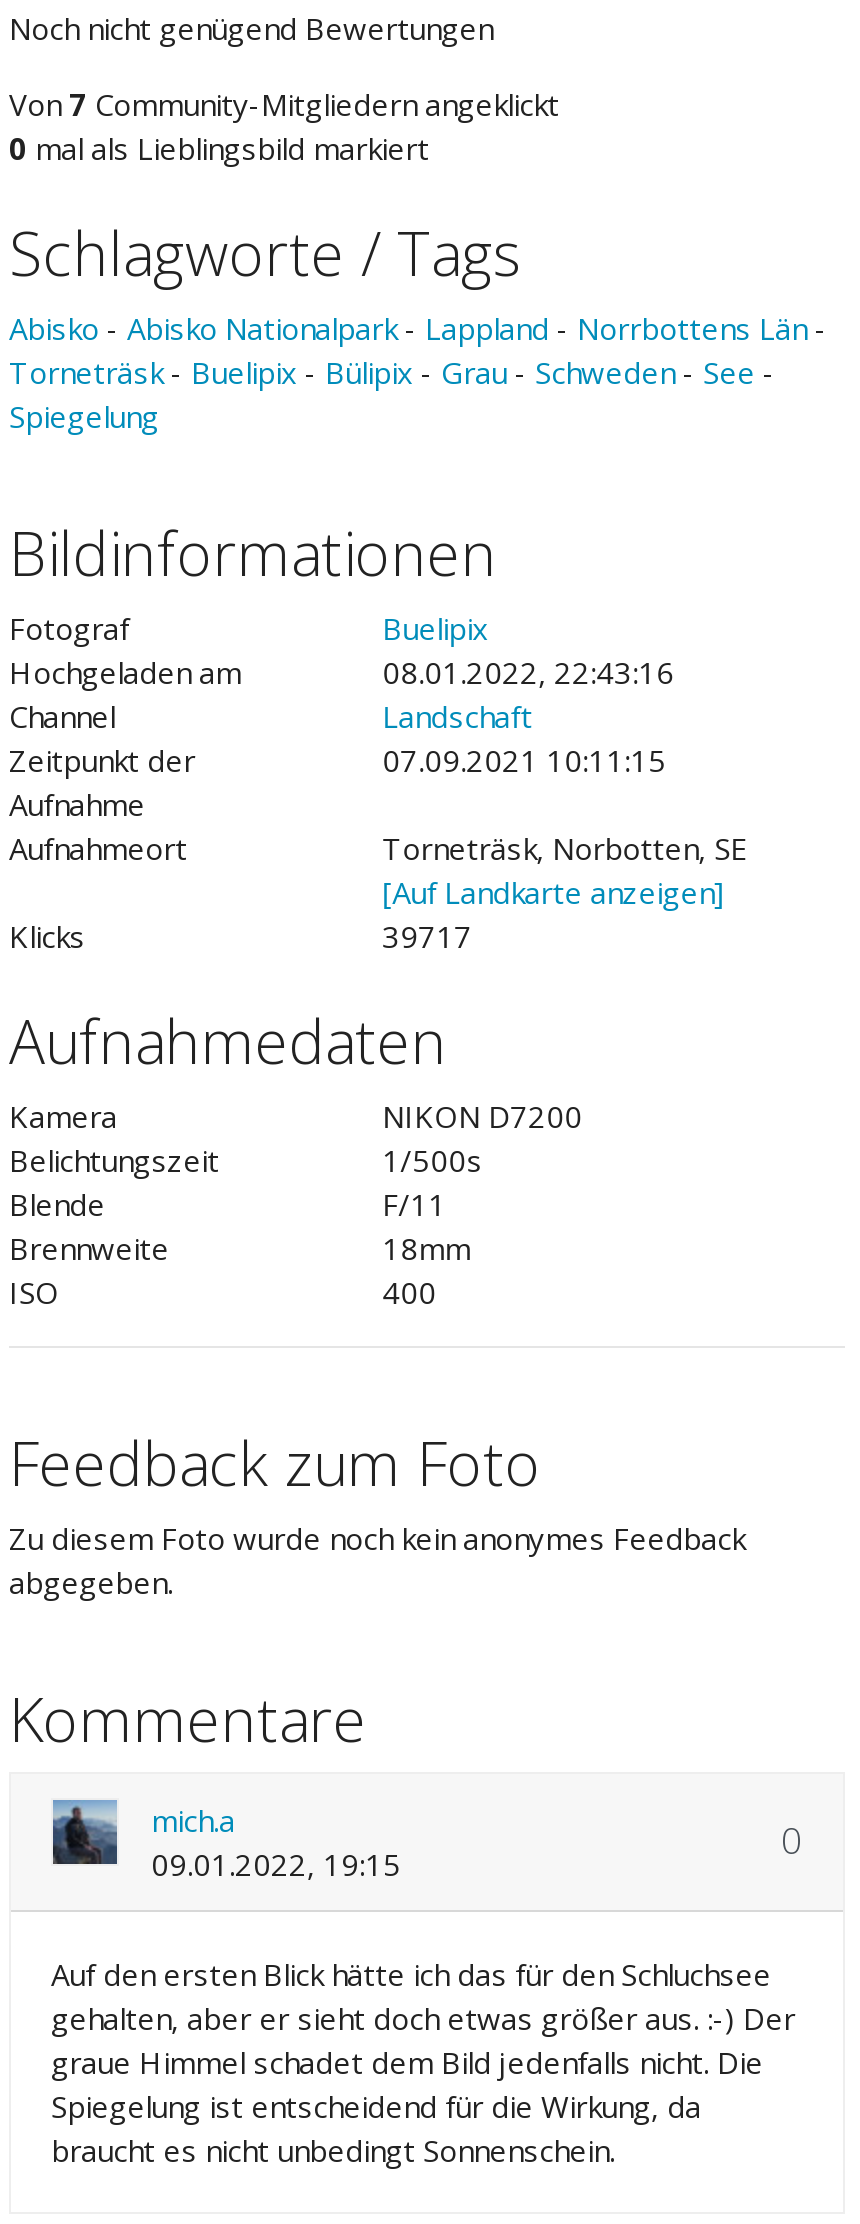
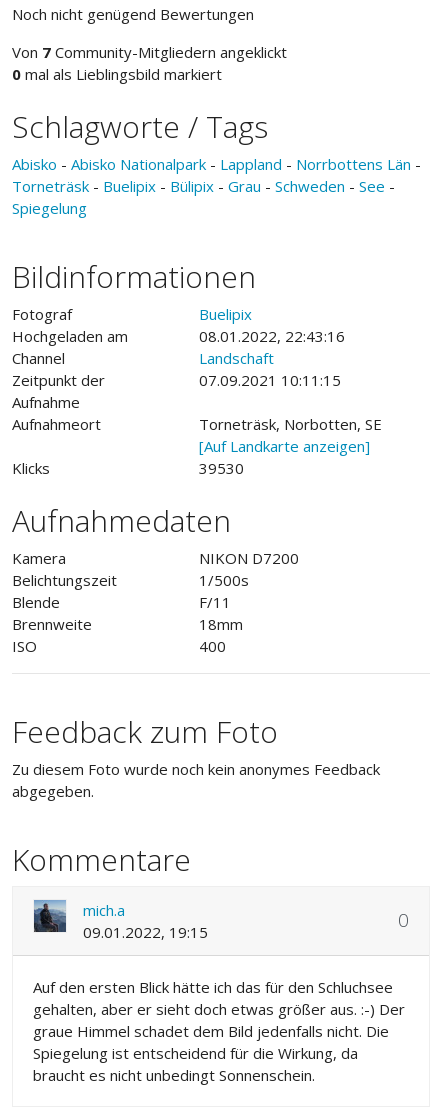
- 39717
+ 39530
